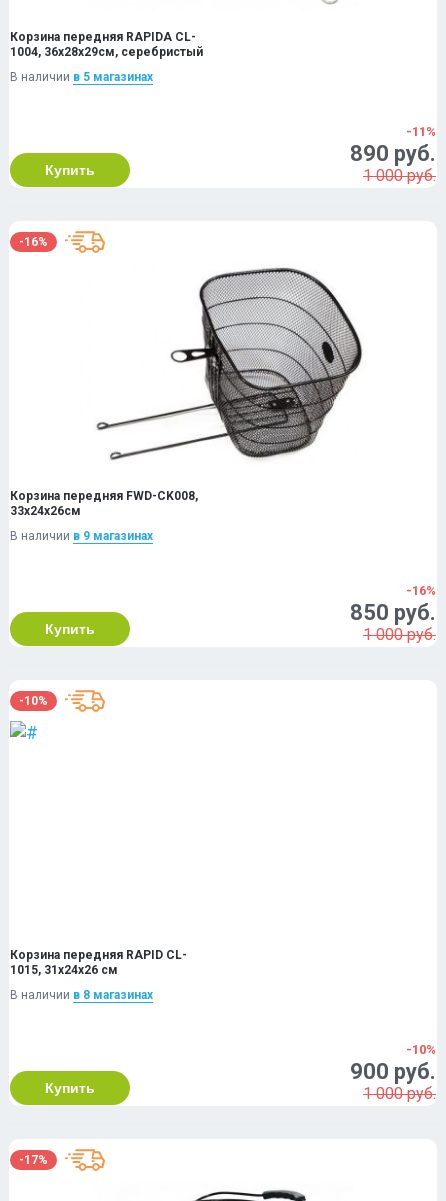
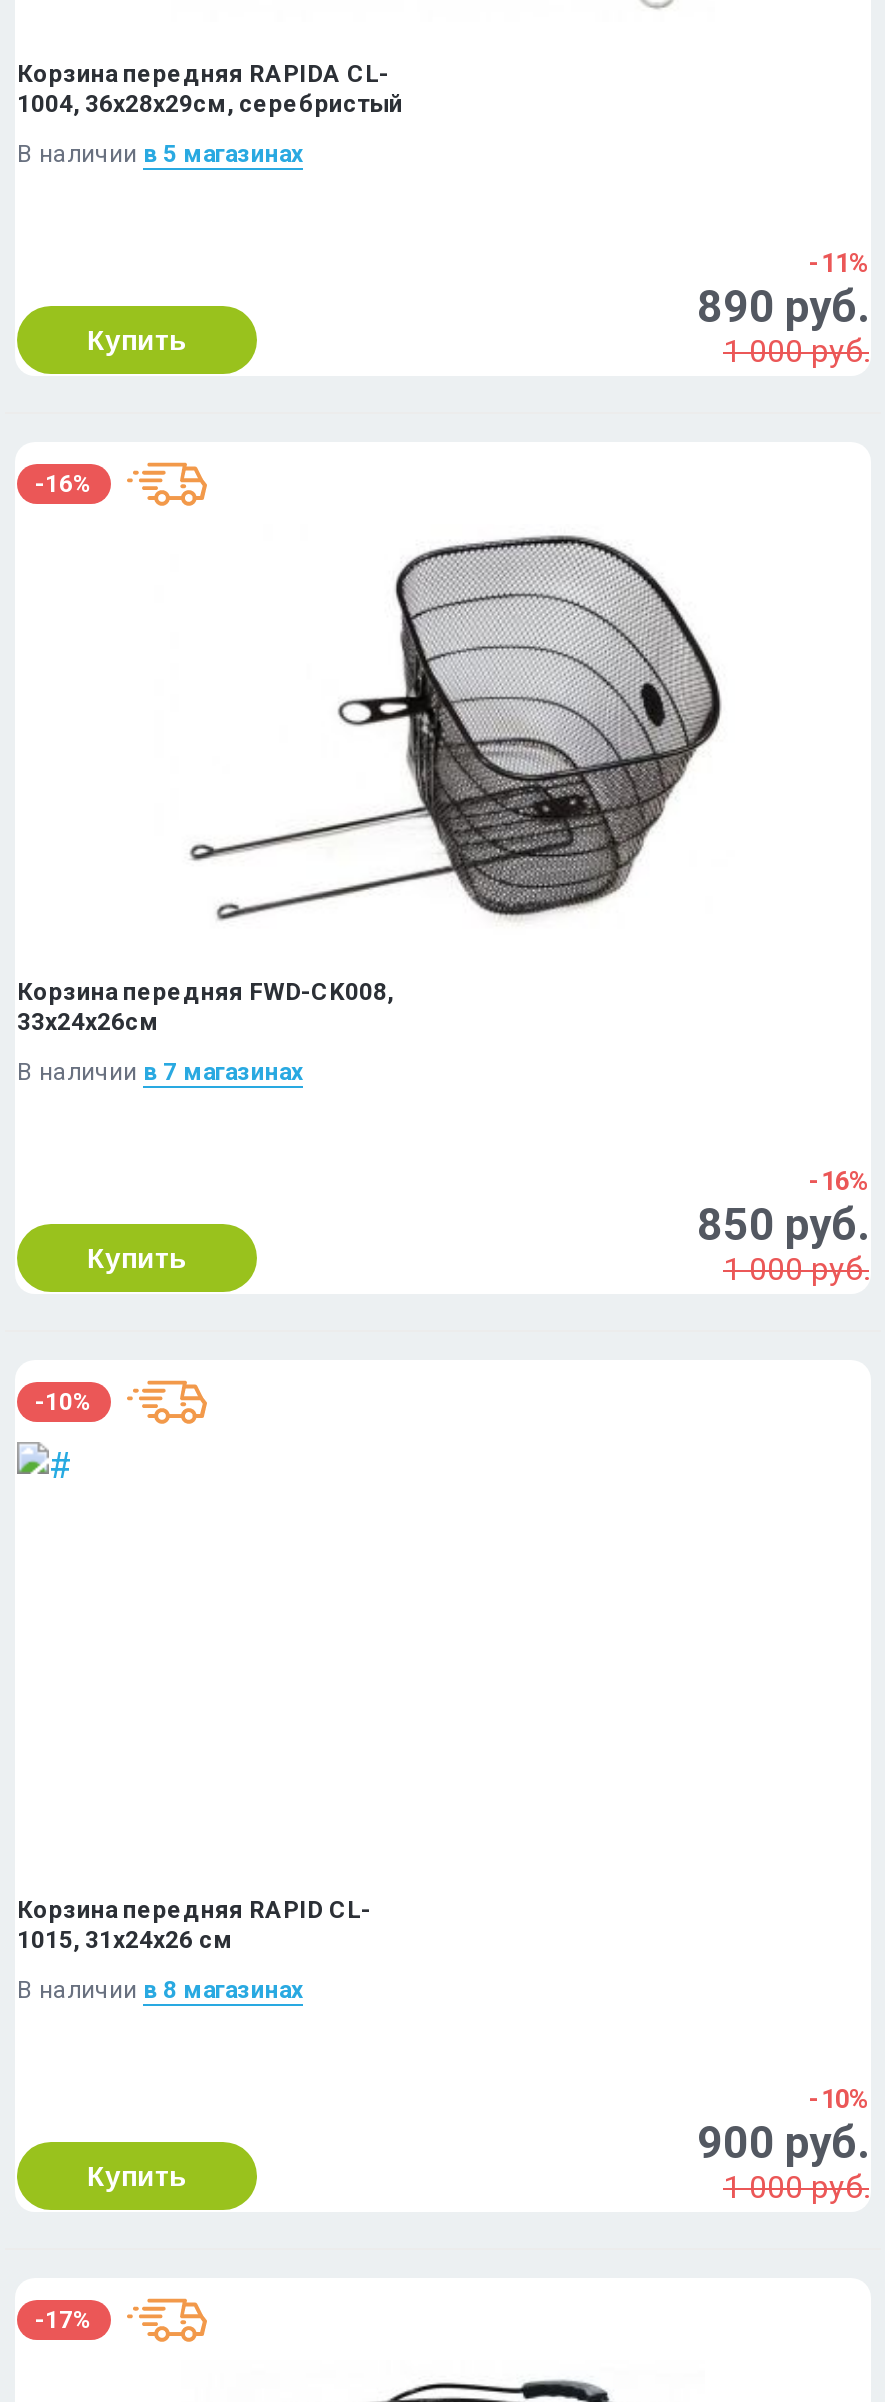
- В наличии в 9 магазинах
+ В наличии в 7 магазинах
